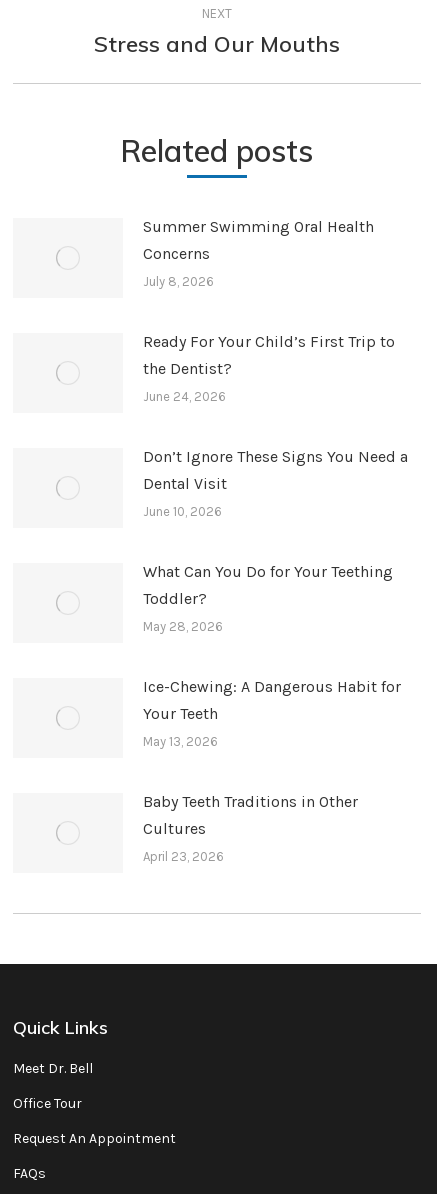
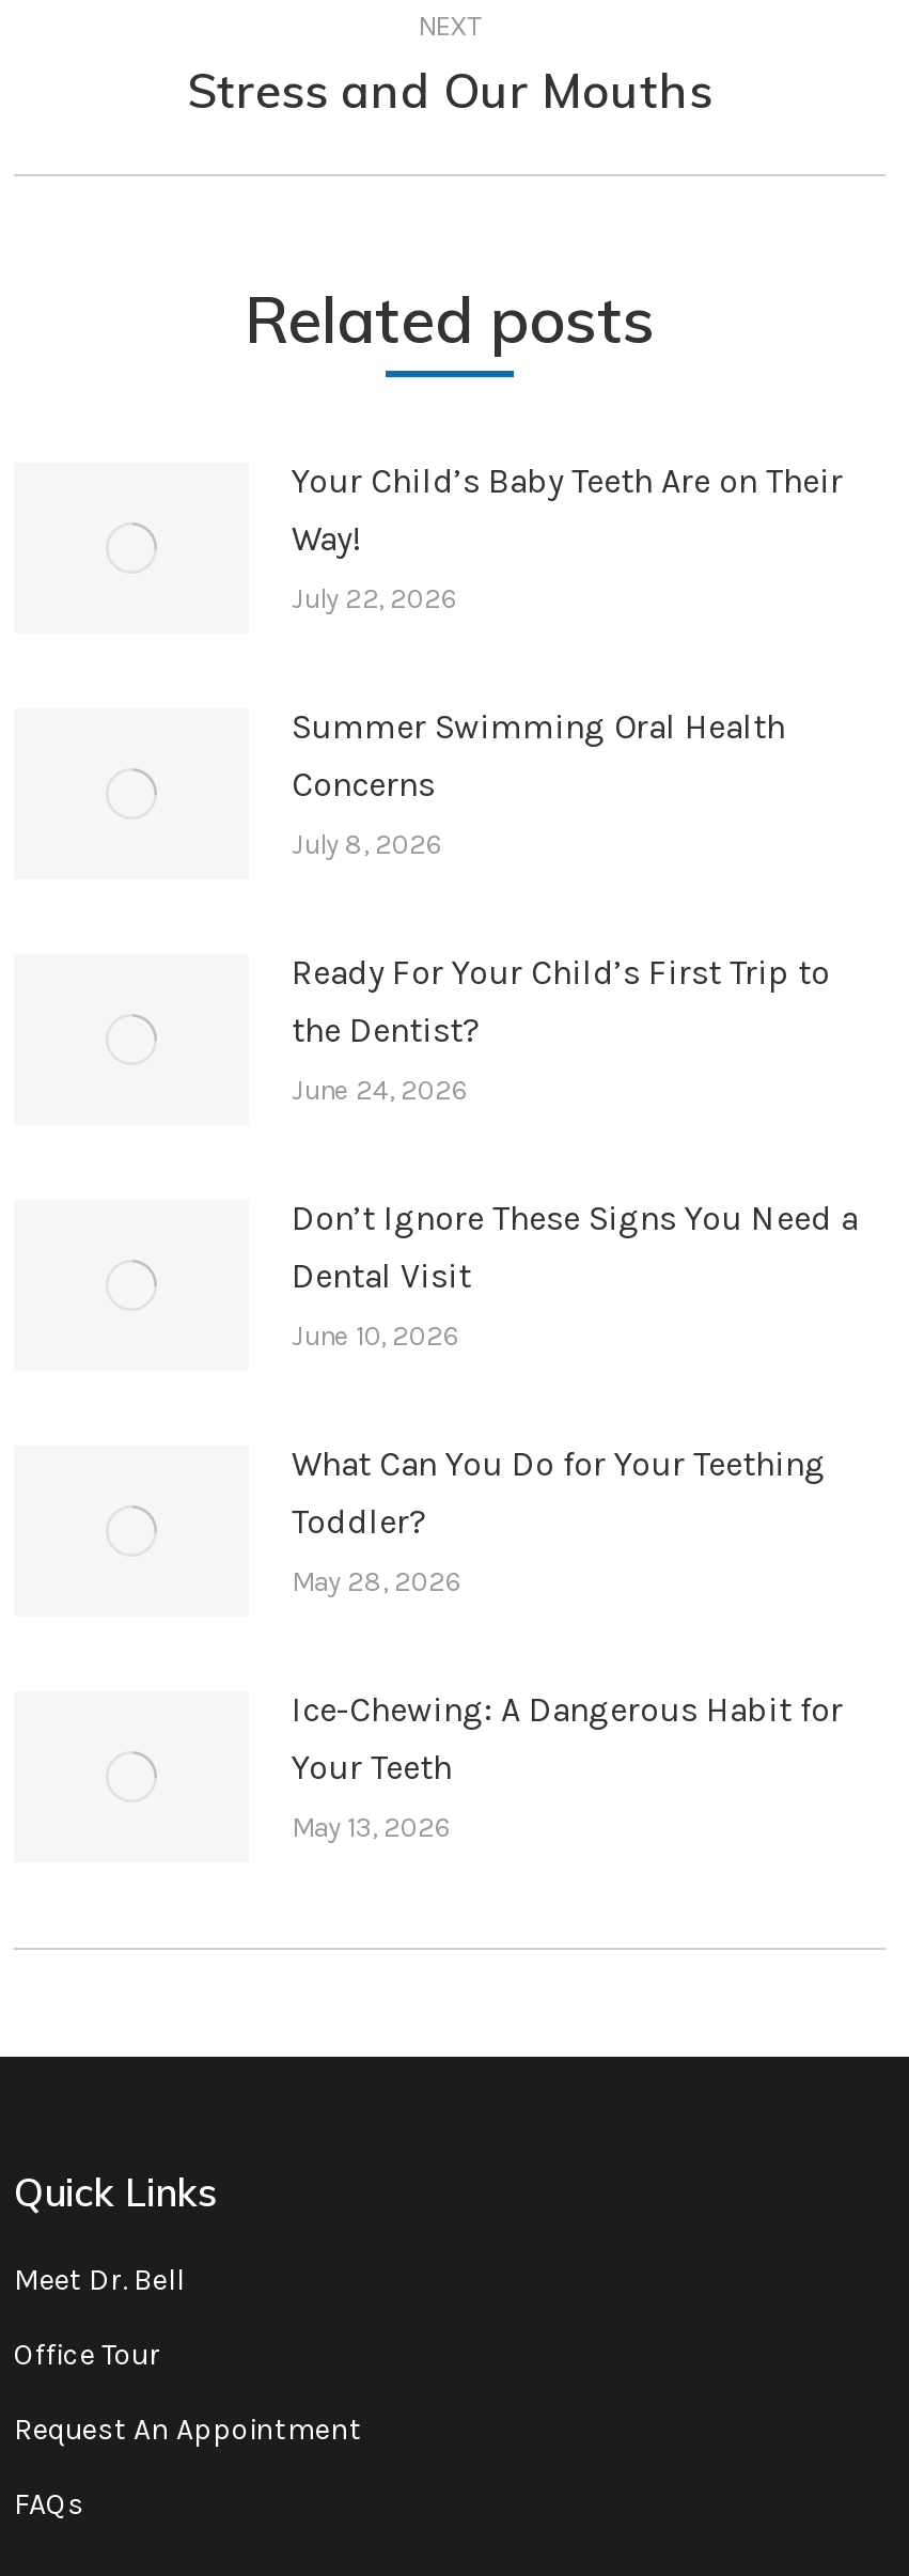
+ Your Child’s Baby Teeth Are on Their
+ Way!
+ July 22, 2026

moved down: Summer Swimming Oral Health | Concerns | July 8, 2026 | ... | Your Teeth | May 13, 2026

- Baby Teeth Traditions in Other
- Cultures
- April 23, 2026
